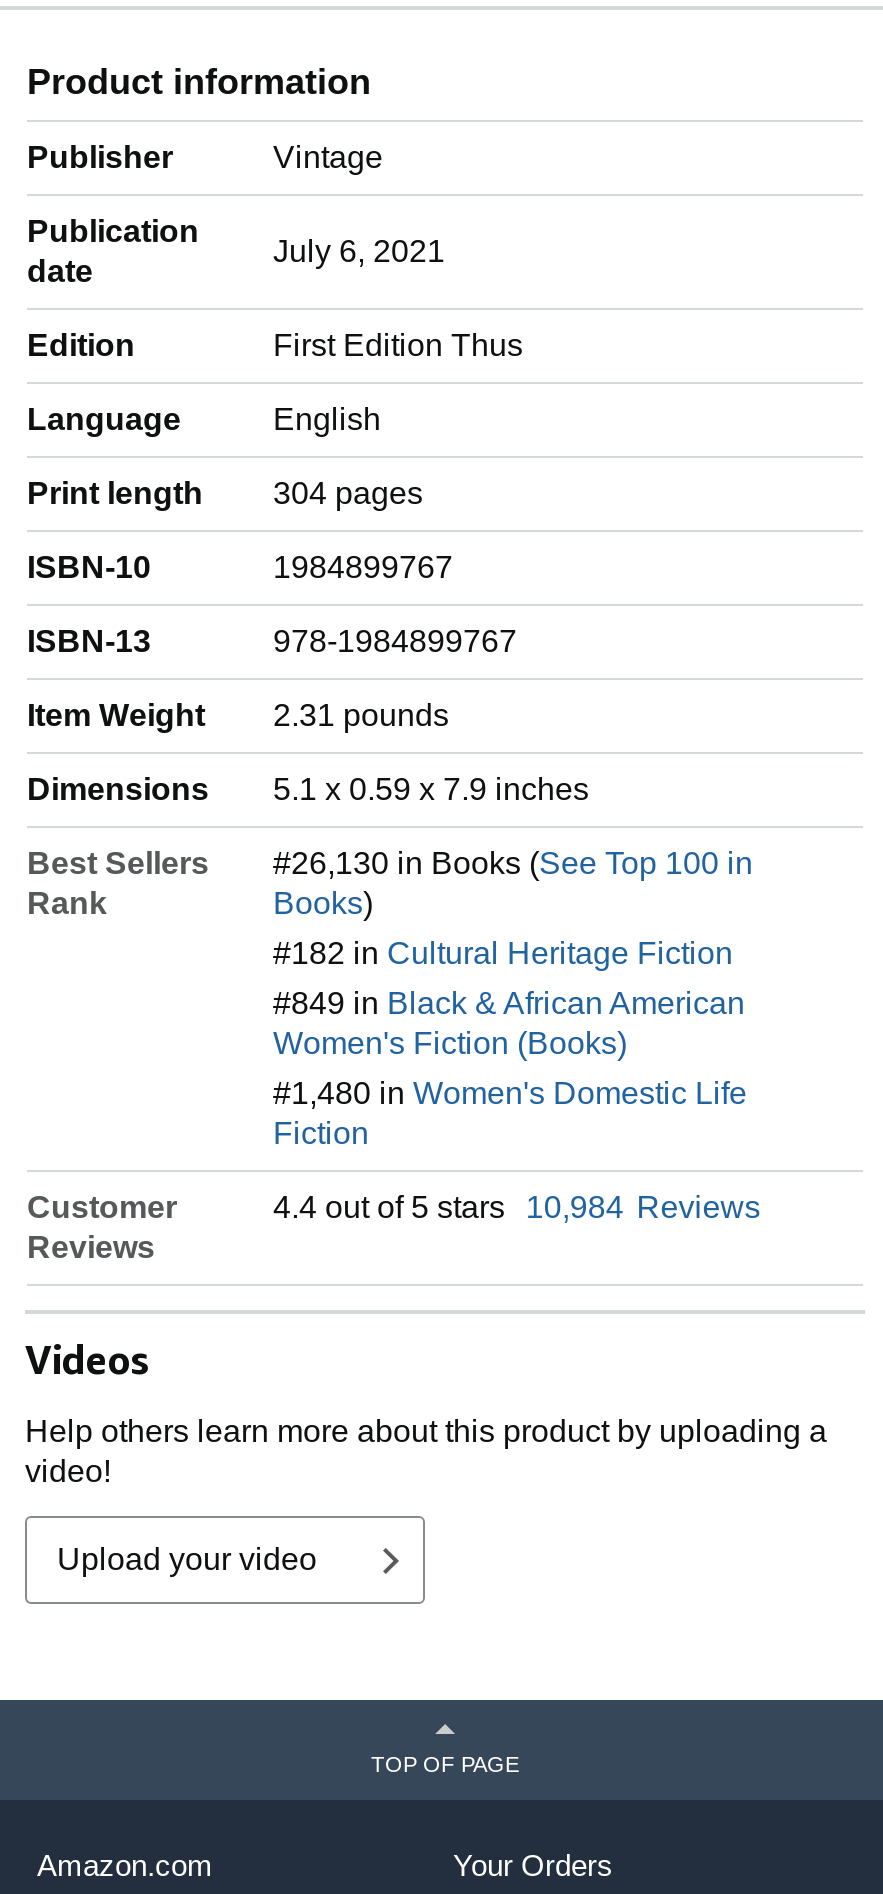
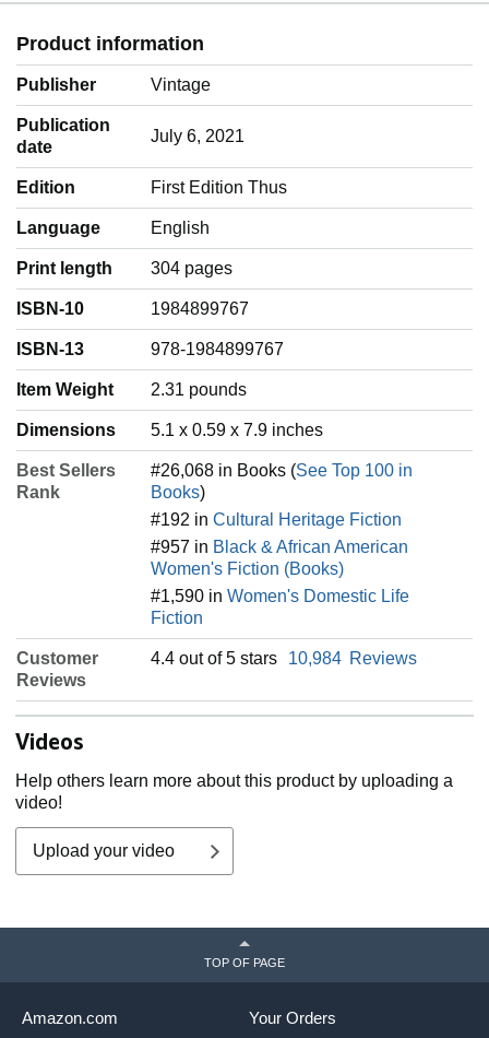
- #26,130 in Books (See Top 100 in
+ #26,068 in Books (See Top 100 in

- #182 in Cultural Heritage Fiction
+ #192 in Cultural Heritage Fiction

- #849 in Black & African American
+ #957 in Black & African American

- #1,480 in Women's Domestic Life
+ #1,590 in Women's Domestic Life
